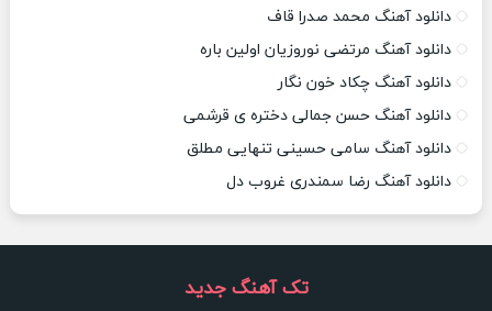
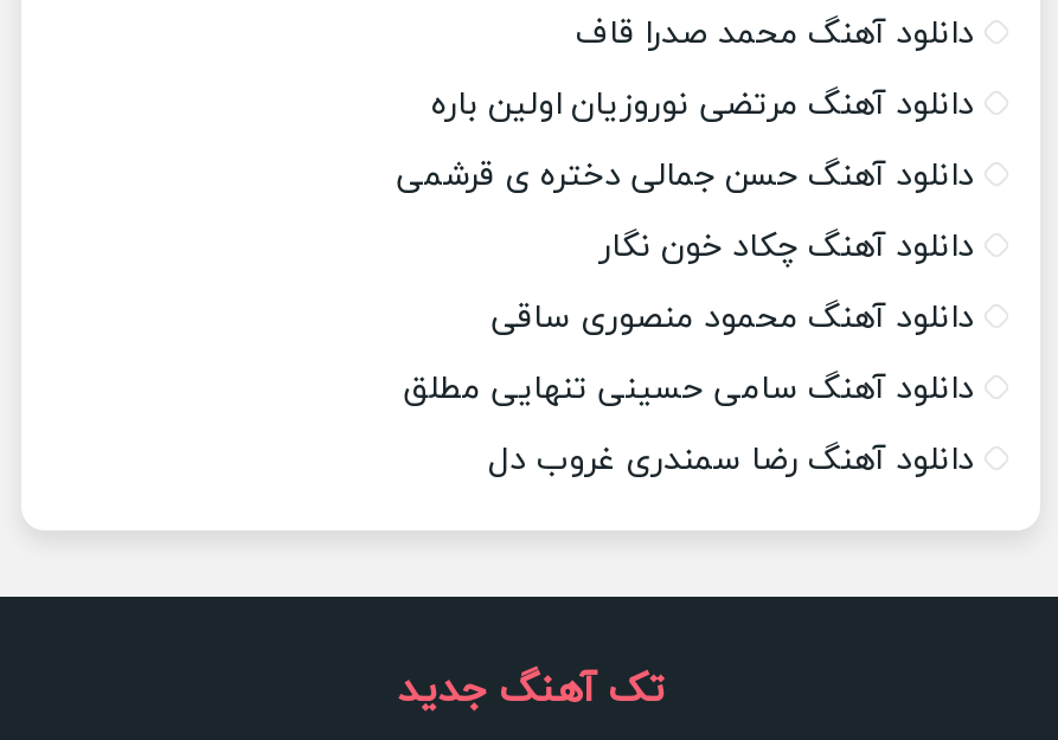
+ دانلود آهنگ محمود منصوری ساقی

moved up: دانلود آهنگ حسن جمالی دختره ی قرشمی
